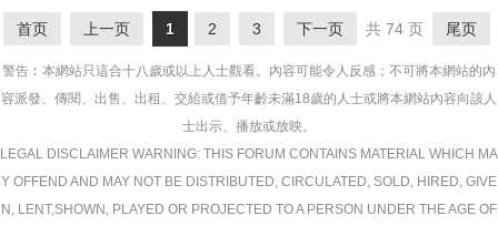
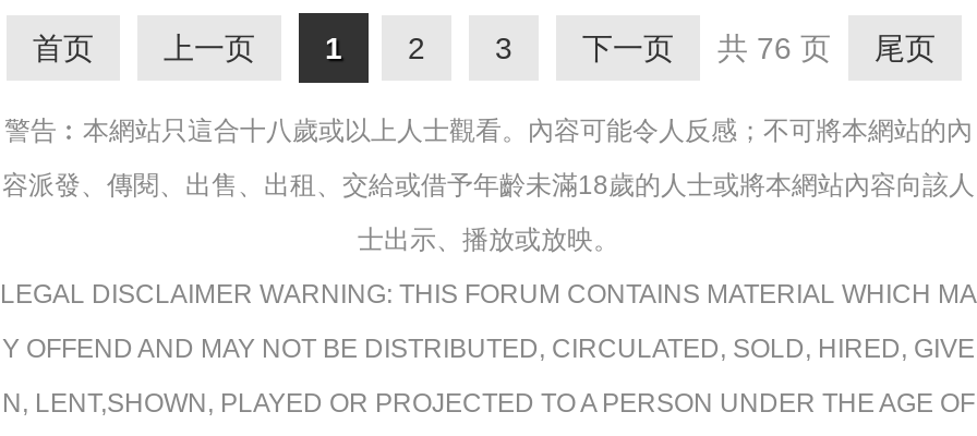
- 首页 上一页 1 2 3 下一页 共 74 页 尾页
+ 首页 上一页 1 2 3 下一页 共 76 页 尾页
